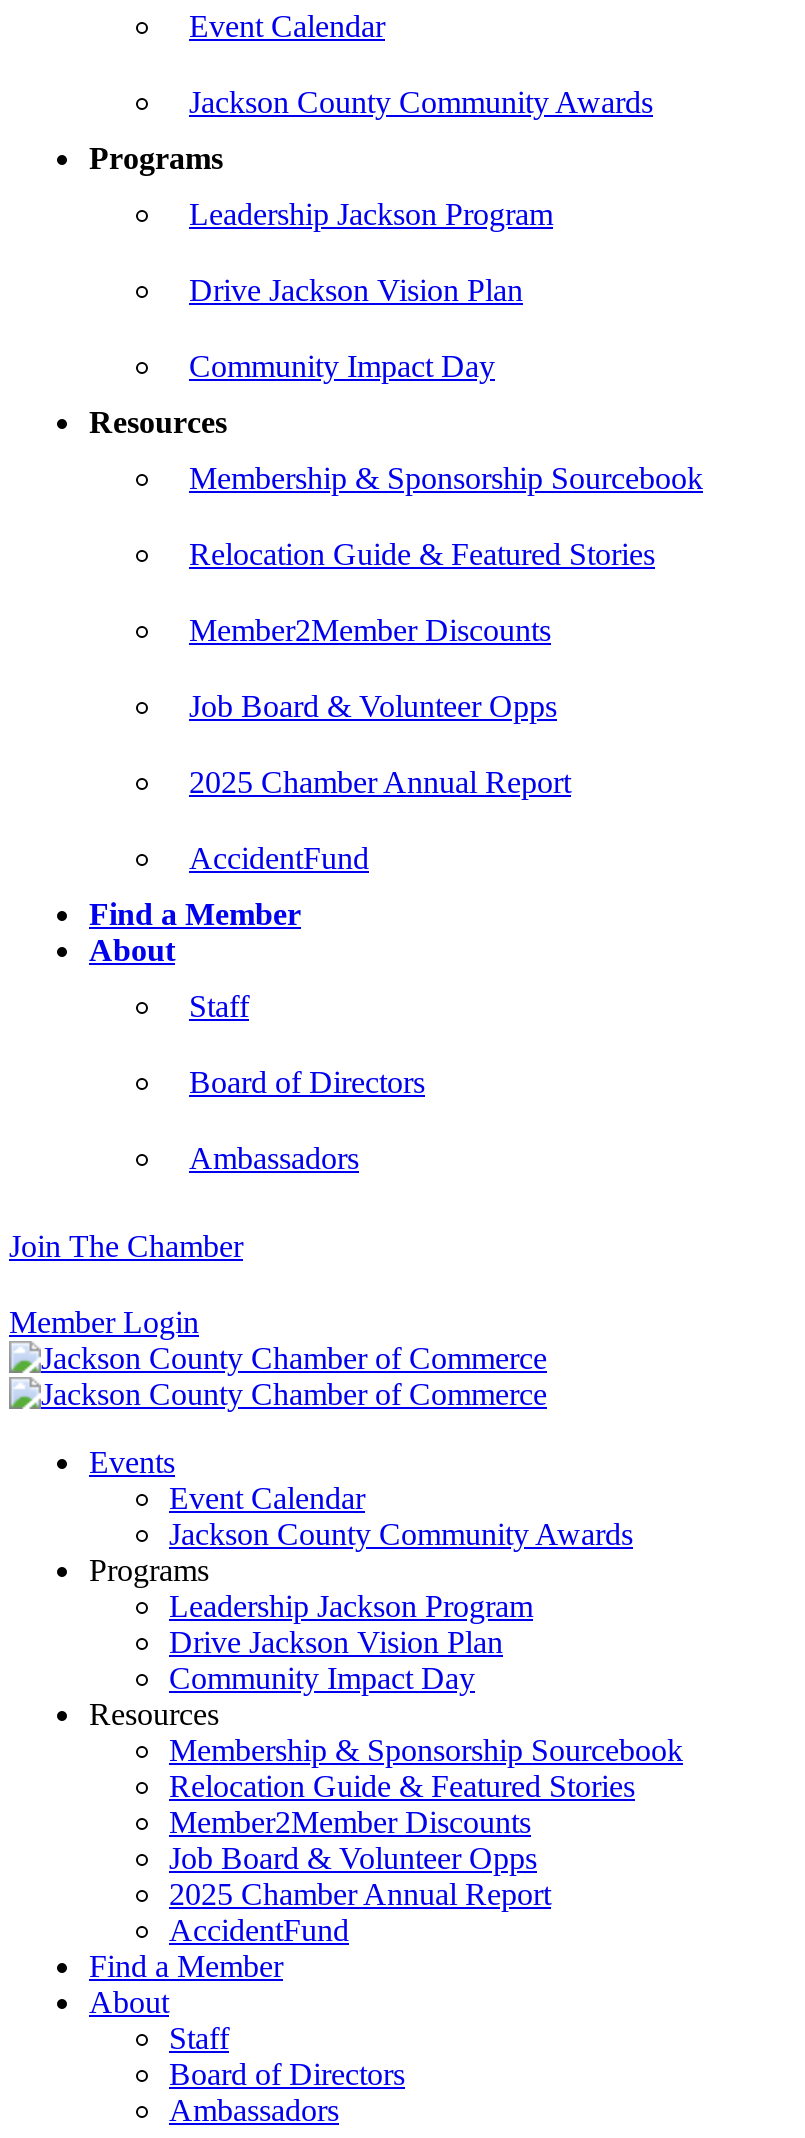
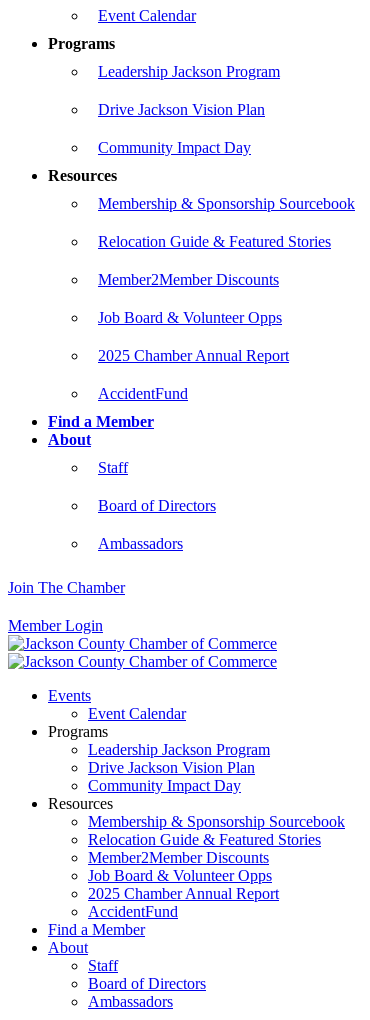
- Jackson County Community Awards

- Jackson County Community Awards
